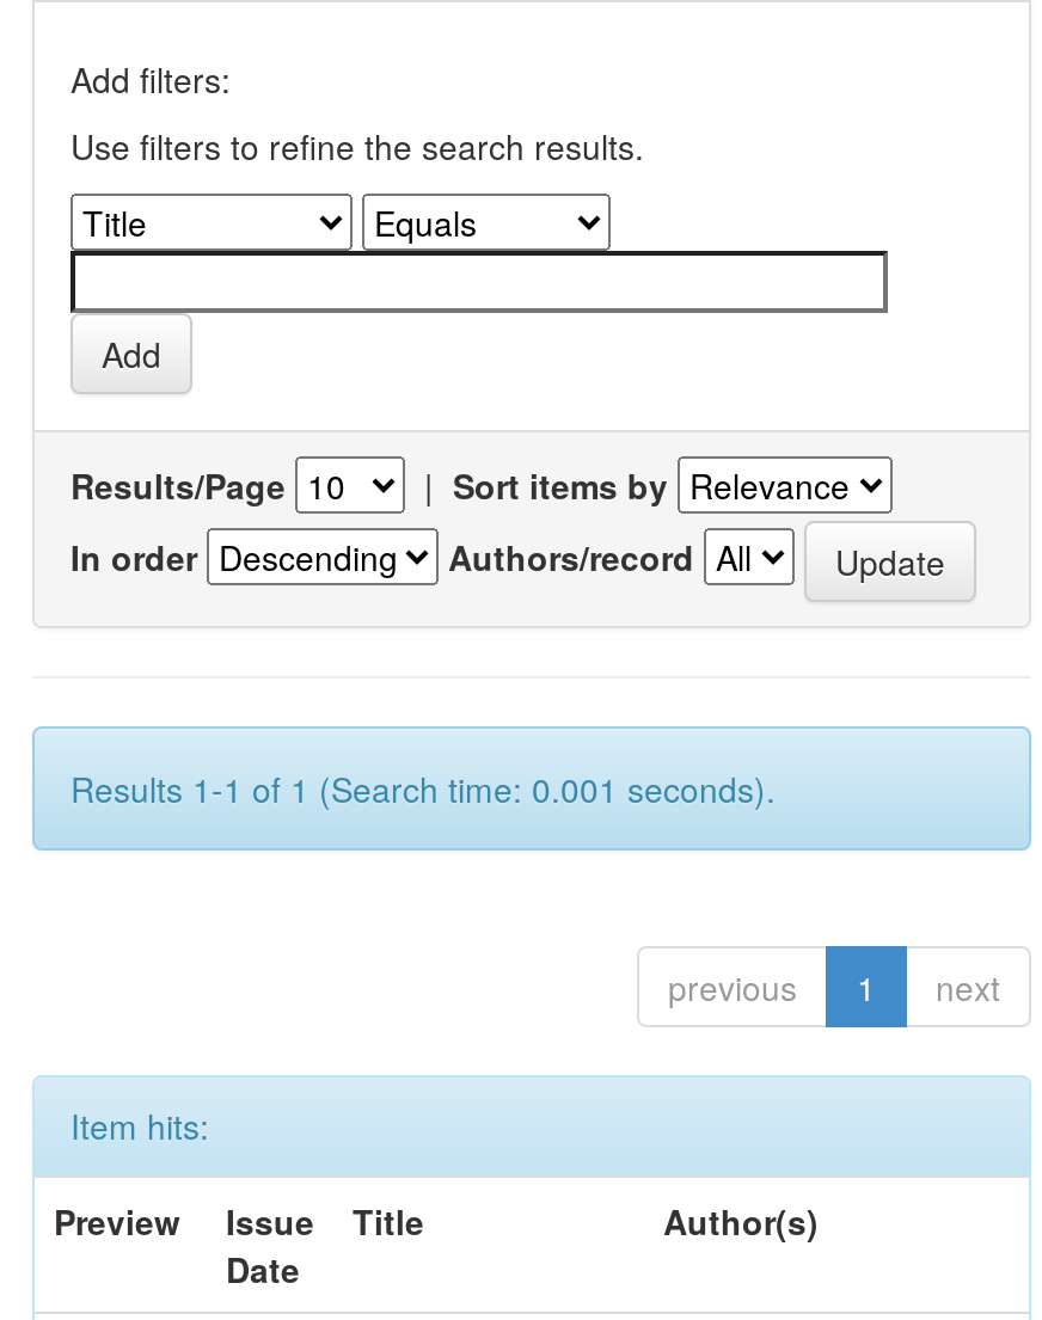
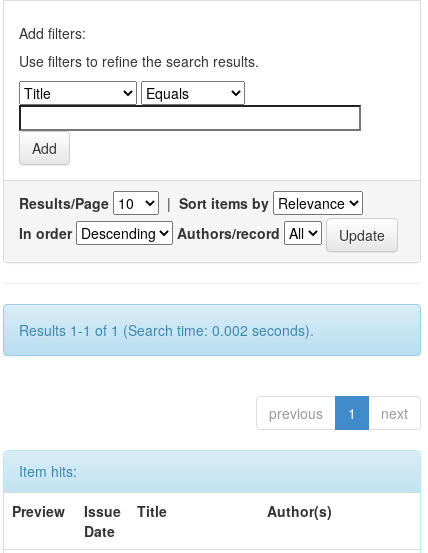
- Results 1-1 of 1 (Search time: 0.001 seconds).
+ Results 1-1 of 1 (Search time: 0.002 seconds).
